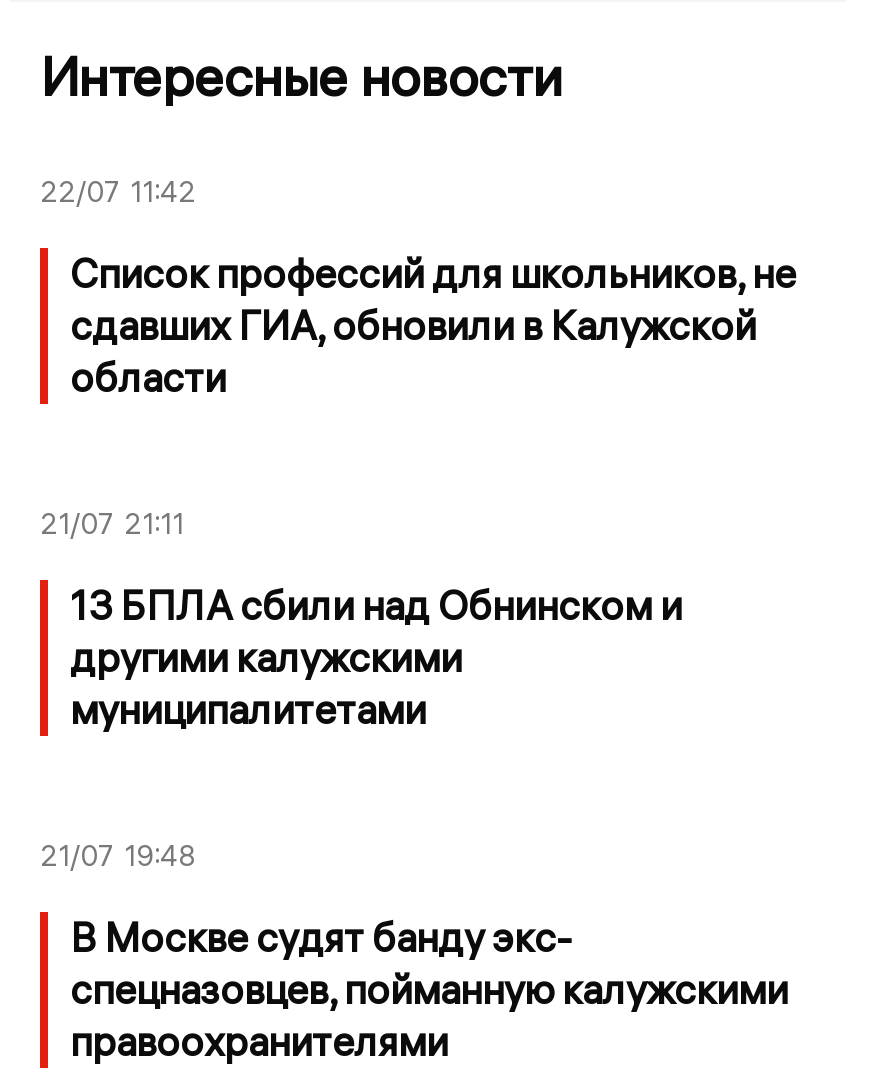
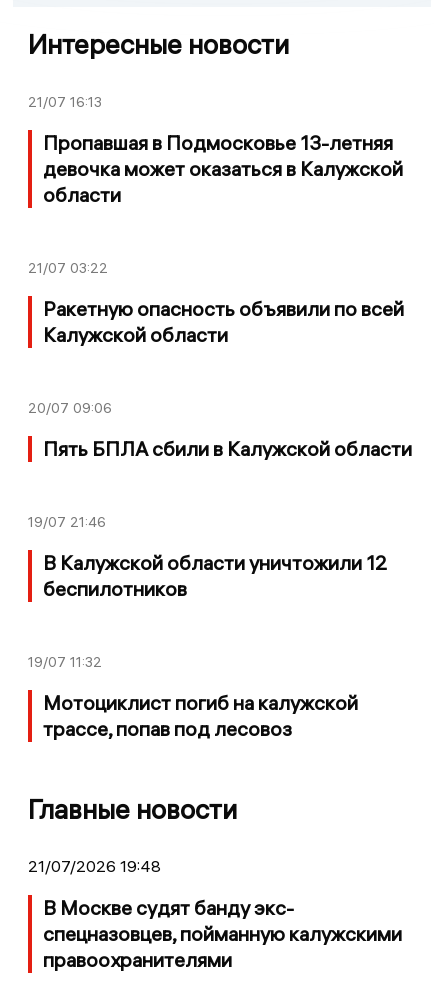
- 22/07 11:42
+ 21/07 16:13

- Список профессий для школьников, не
- сдавших ГИА, обновили в Калужской
+ Пропавшая в Подмосковье 13-летняя
+ девочка может оказаться в Калужской

- 21/07 21:11
- 13 БПЛА сбили над Обнинском и
- другими калужскими
- муниципалитетами
- 21/07 19:48
+ 21/07 03:22
+ Ракетную опасность объявили по всей
+ Калужской области
+ 20/07 09:06
+ Пять БПЛА сбили в Калужской области
+ 19/07 21:46
+ В Калужской области уничтожили 12
+ беспилотников
+ 19/07 11:32
+ Мотоциклист погиб на калужской
+ трассе, попав под лесовоз
+ Главные новости
+ 21/07/2026 19:48
